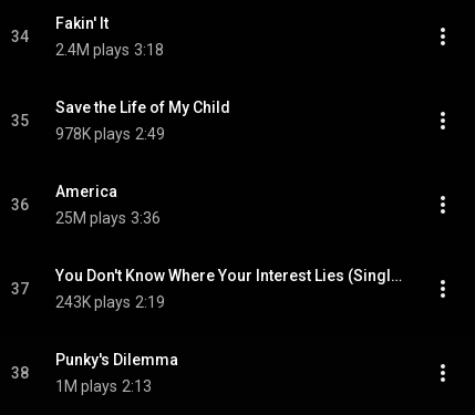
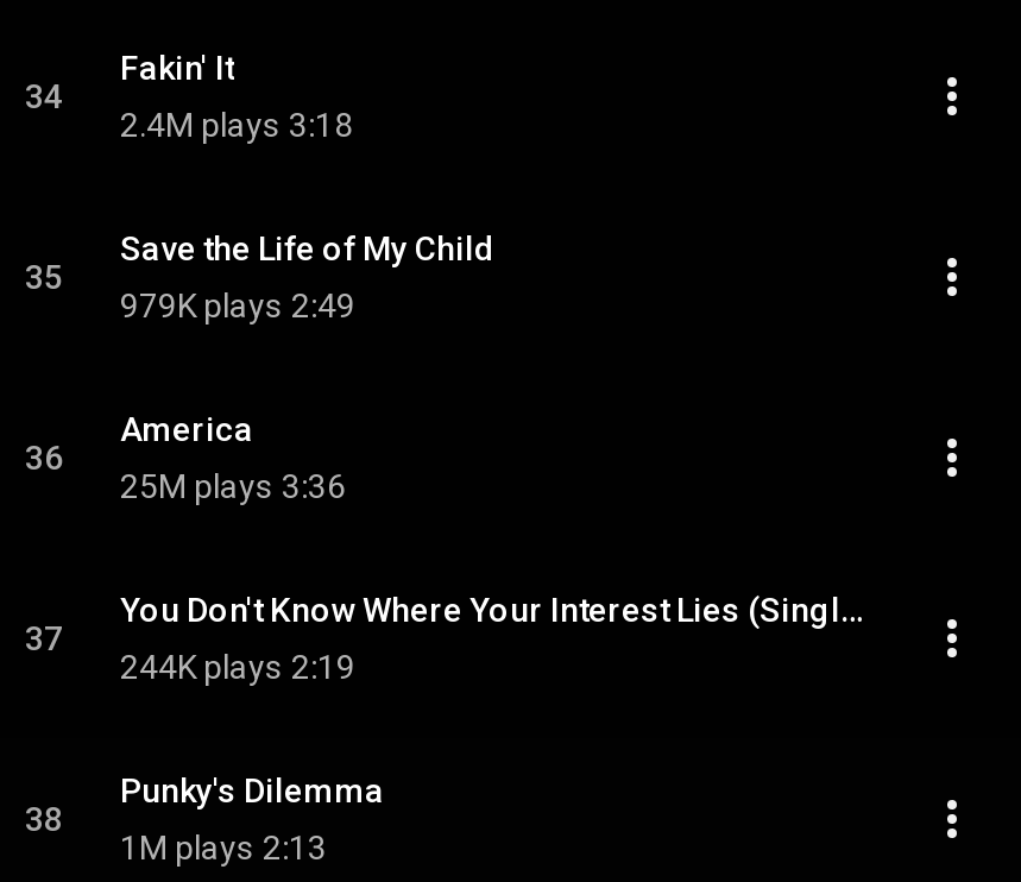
- 978K plays 2:49
+ 979K plays 2:49

- 243K plays 2:19
+ 244K plays 2:19
